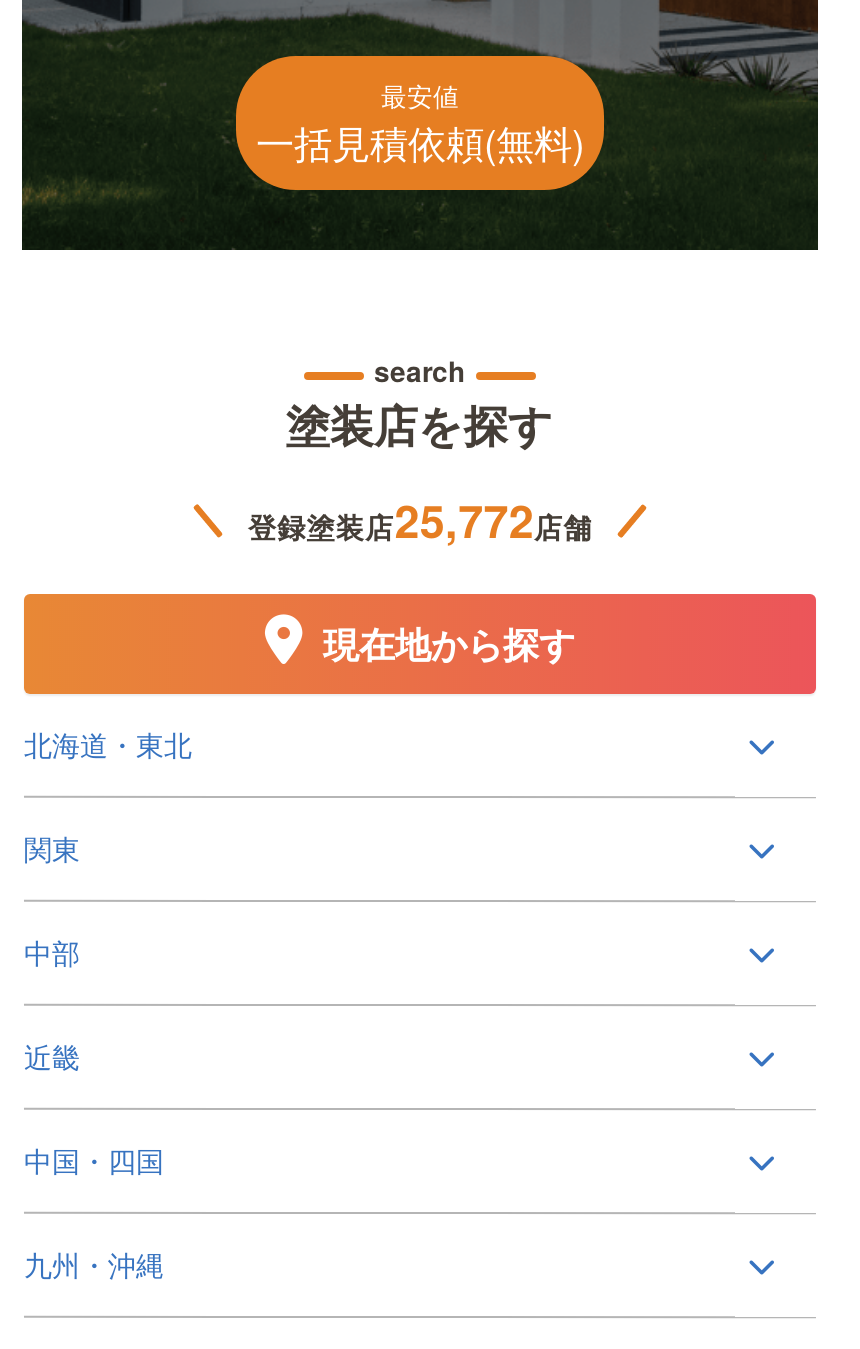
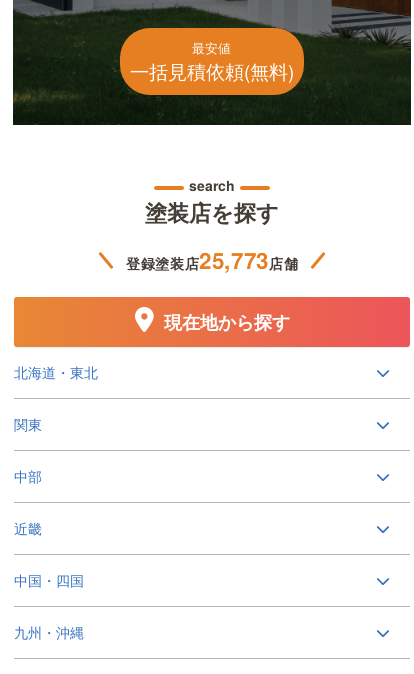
- 登録塗装店25,772店舗
+ 登録塗装店25,773店舗
